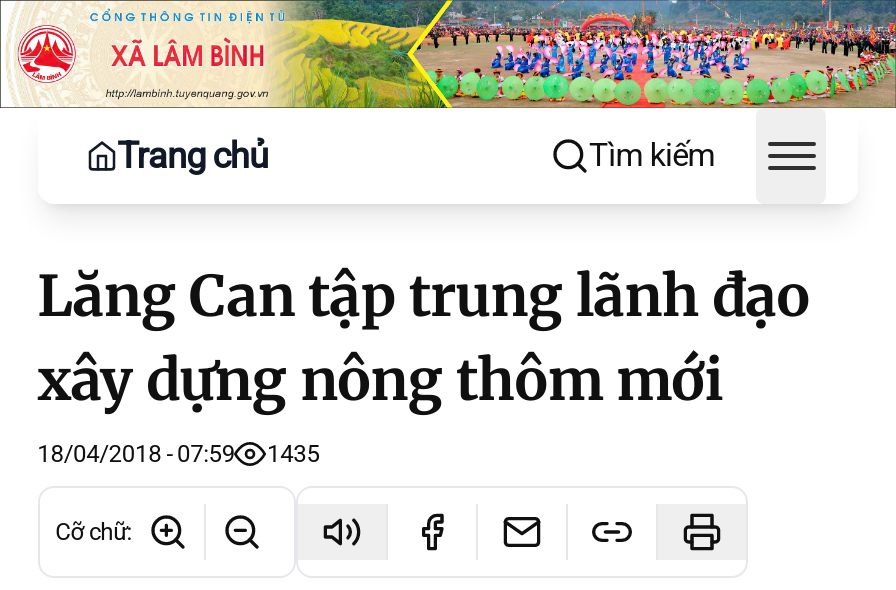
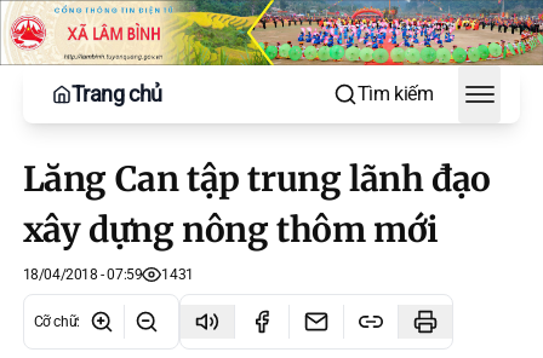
- 18/04/2018 - 07:59 1435
+ 18/04/2018 - 07:59 1431
